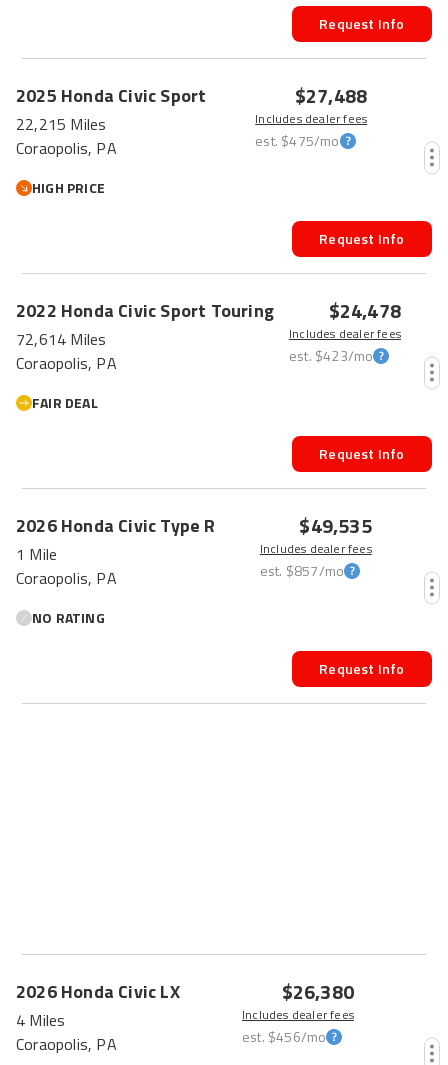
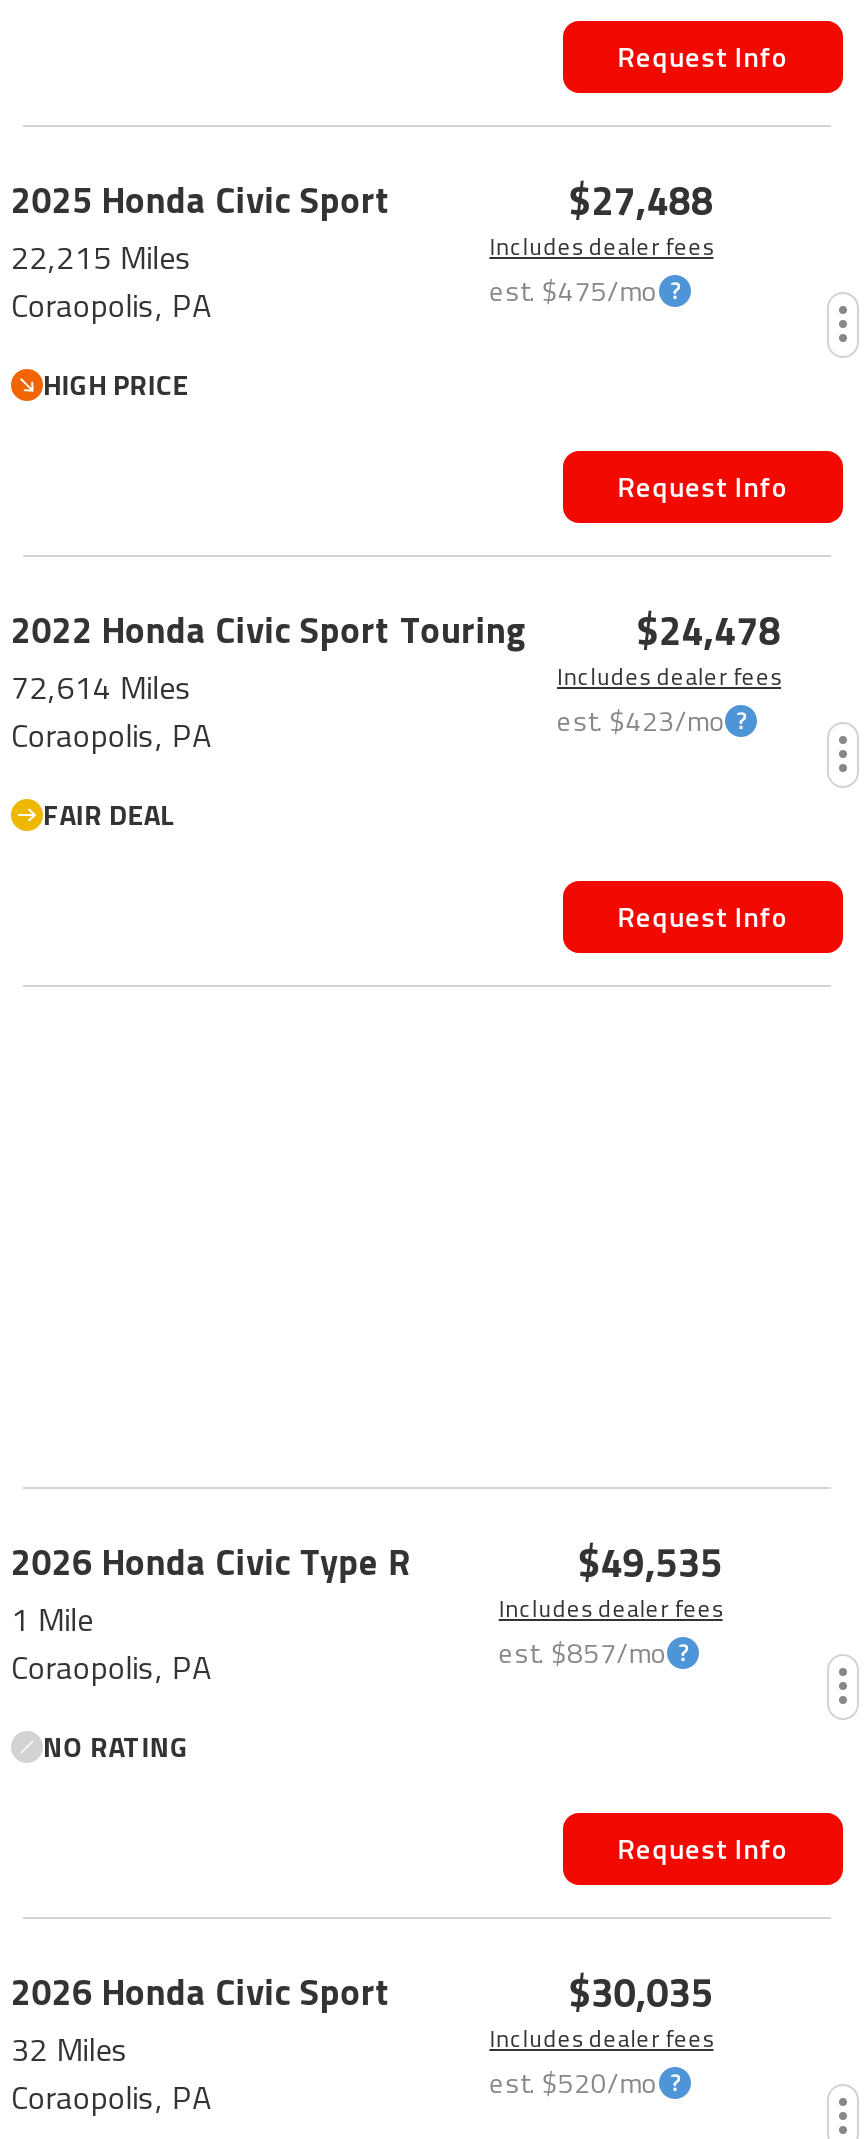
moved down: 2026 Honda Civic Type R | 1 Mile | Coraopolis, PA | NO RATING | $49,535 | Includes dealer fees | est. $857/mo | Request Info

- 2026 Honda Civic LX
+ 2026 Honda Civic Sport

- $26,380
+ $30,035

- 4 Miles
+ 32 Miles

- est. $456/mo
+ est. $520/mo
